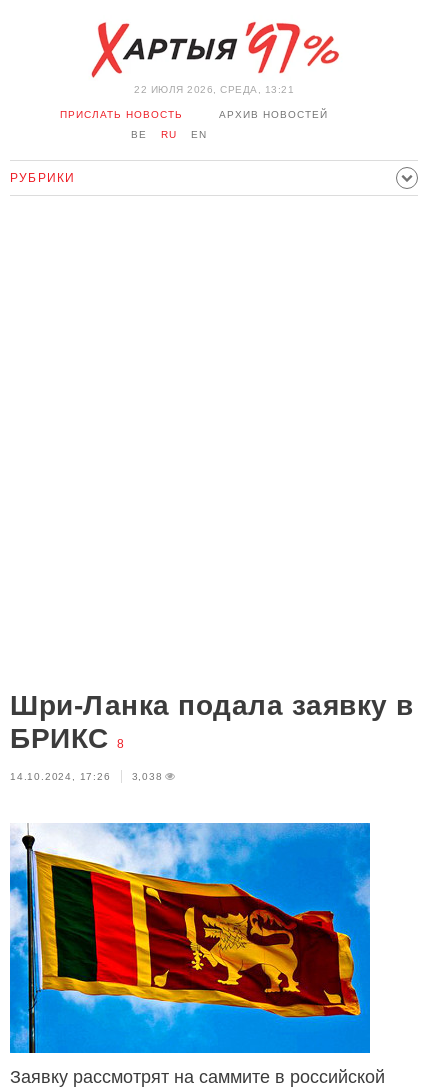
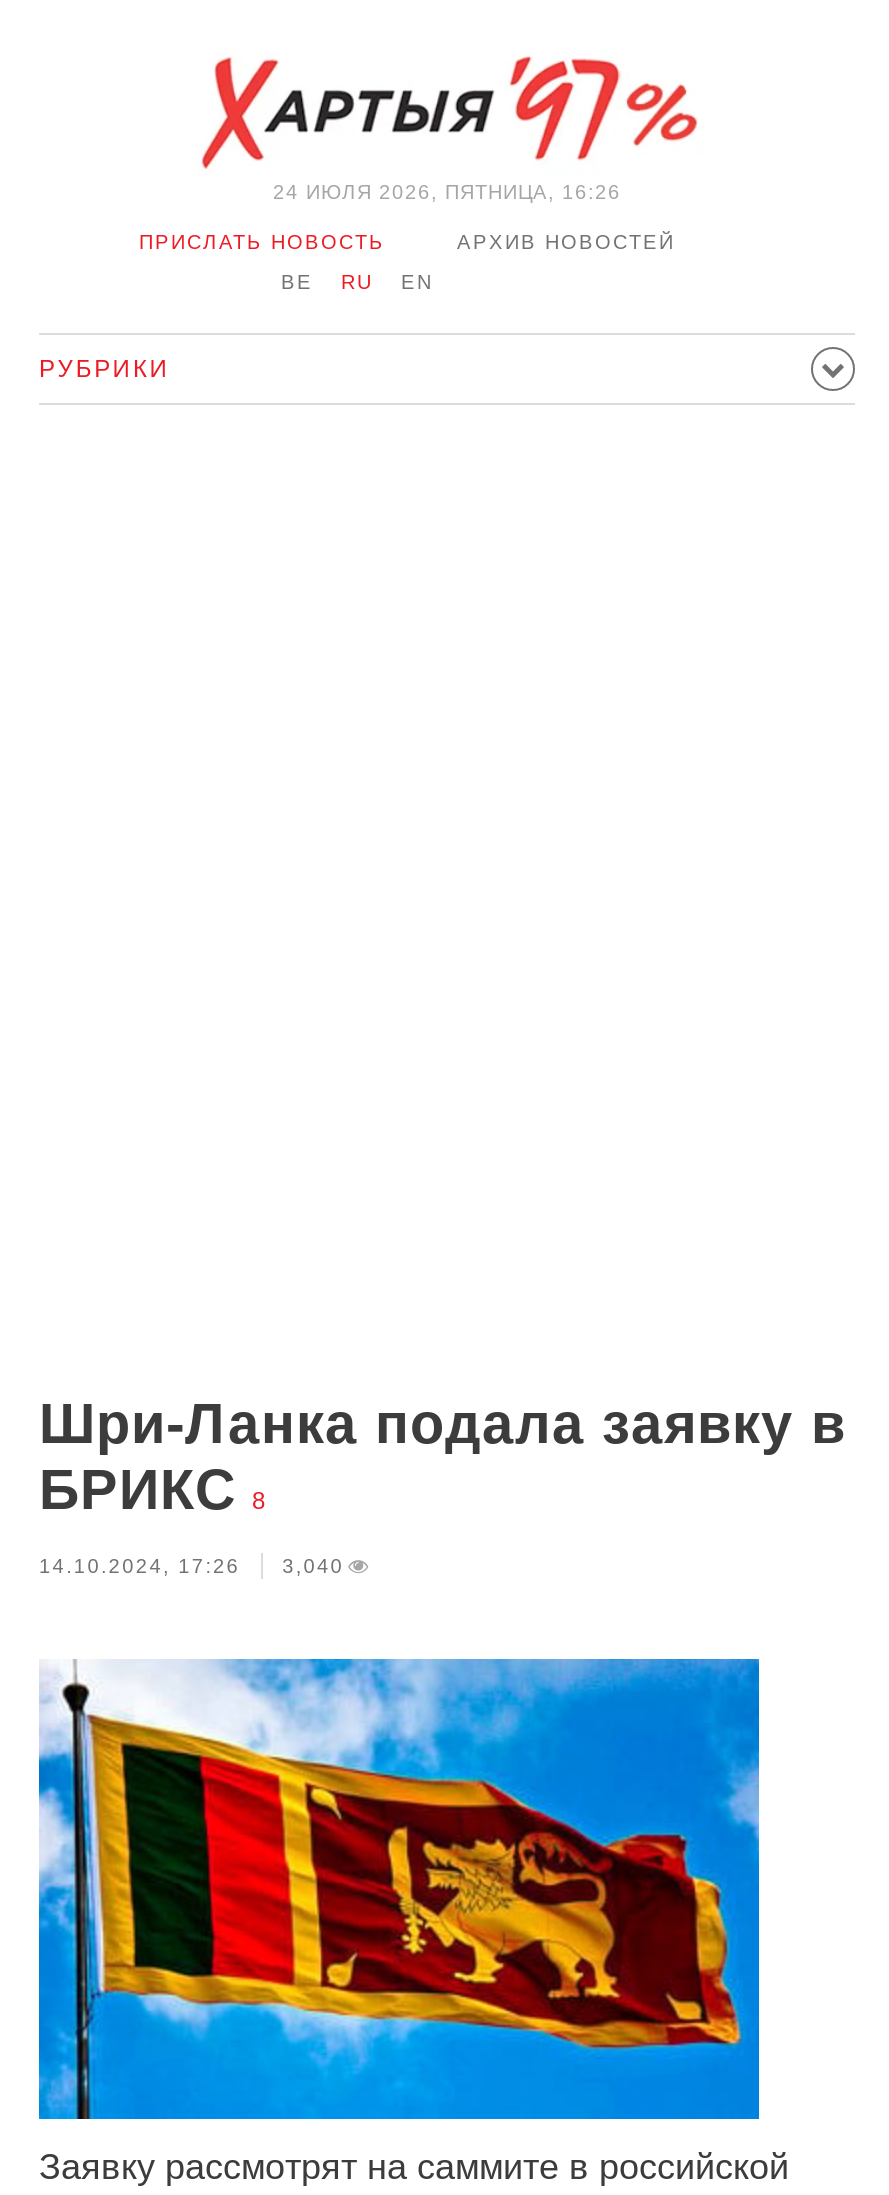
- 22 ИЮЛЯ 2026, СРЕДА, 13:21
+ 24 ИЮЛЯ 2026, ПЯТНИЦА, 16:26

- 14.10.2024, 17:26 3,038
+ 14.10.2024, 17:26 3,040
